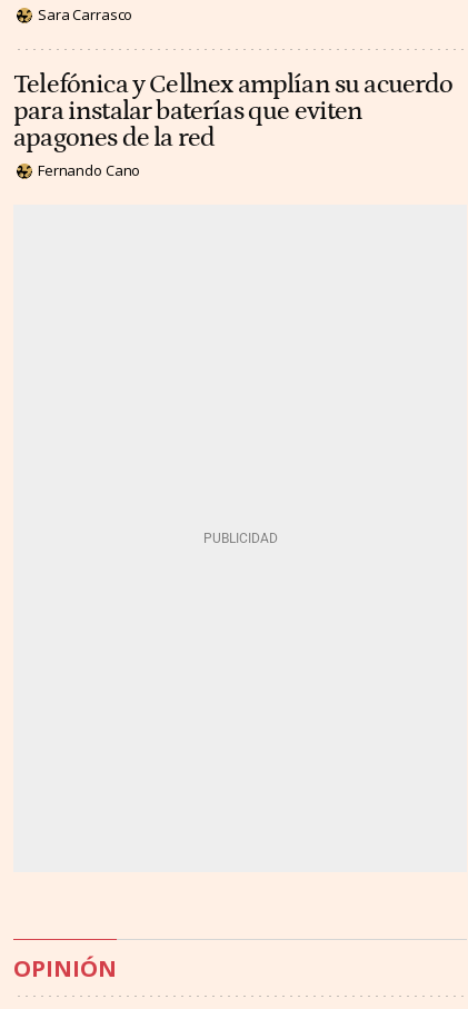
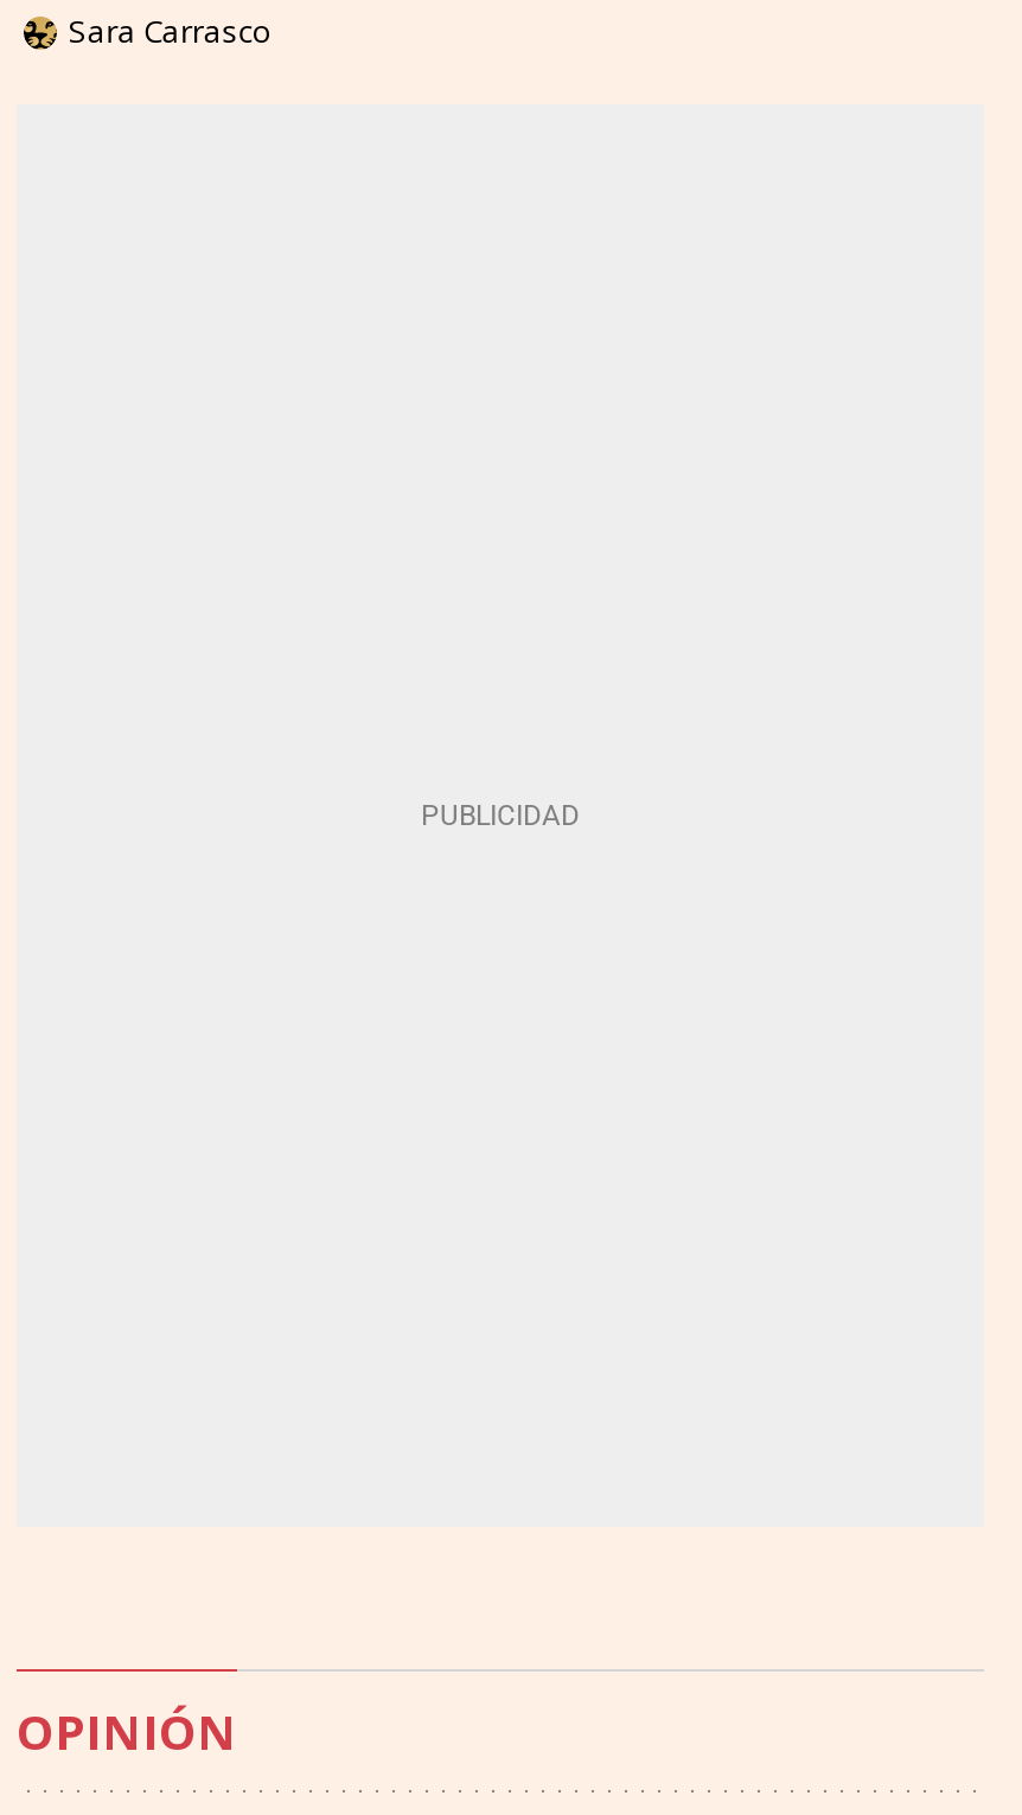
- Telefónica y Cellnex amplían su acuerdo
- para instalar baterías que eviten
- apagones de la red
- Fernando Cano
